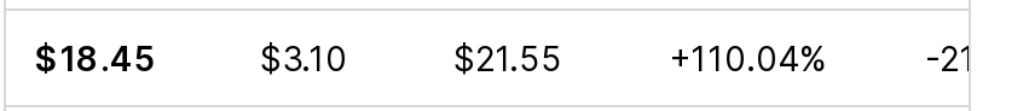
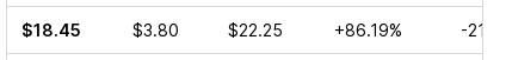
- $3.10
+ $3.80

- $21.55
+ $22.25

- +110.04%
+ +86.19%
